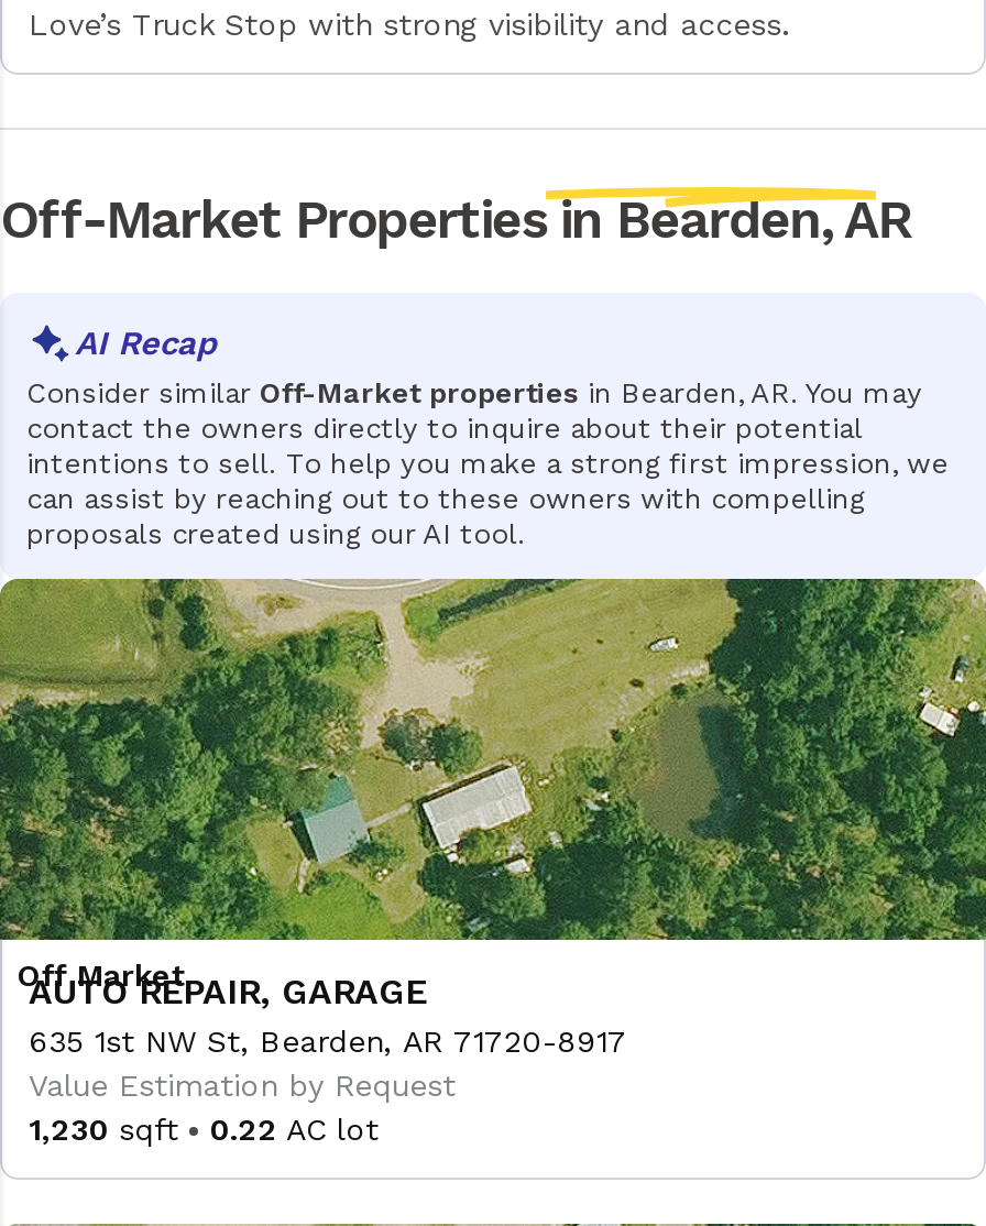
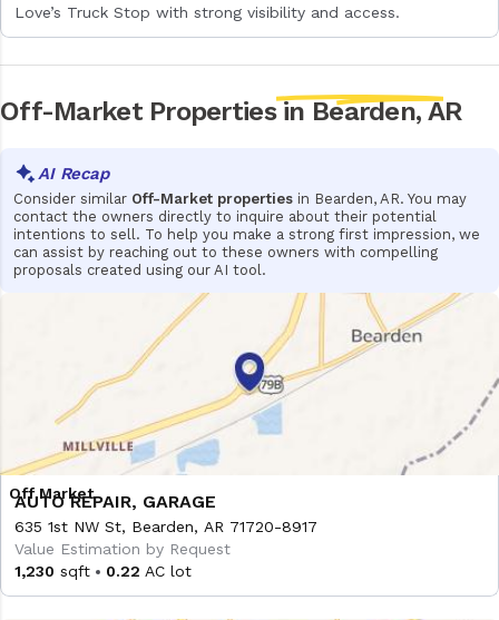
- [image]
+ [image]
